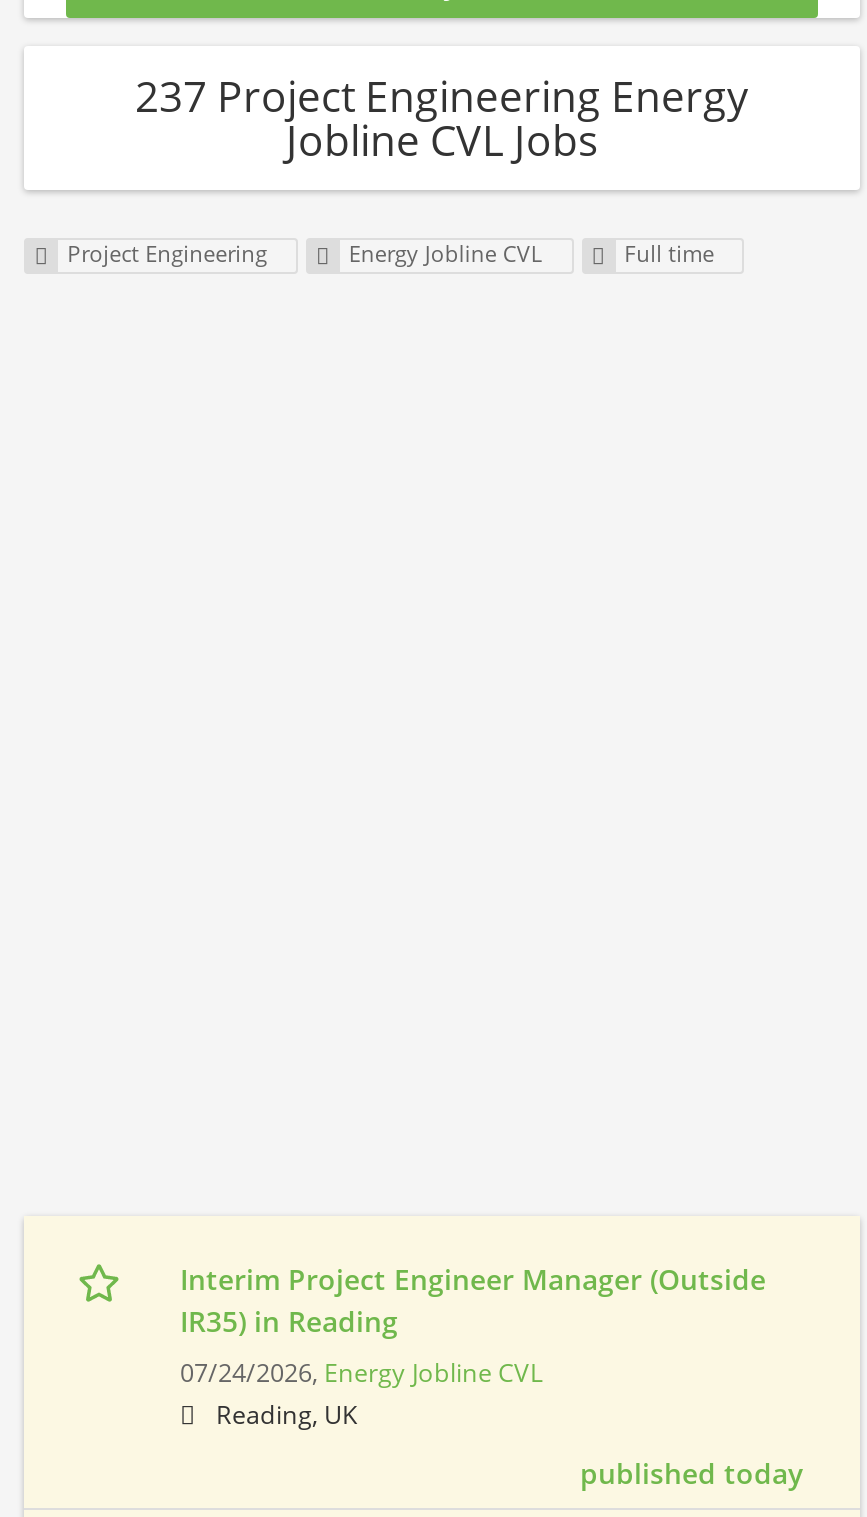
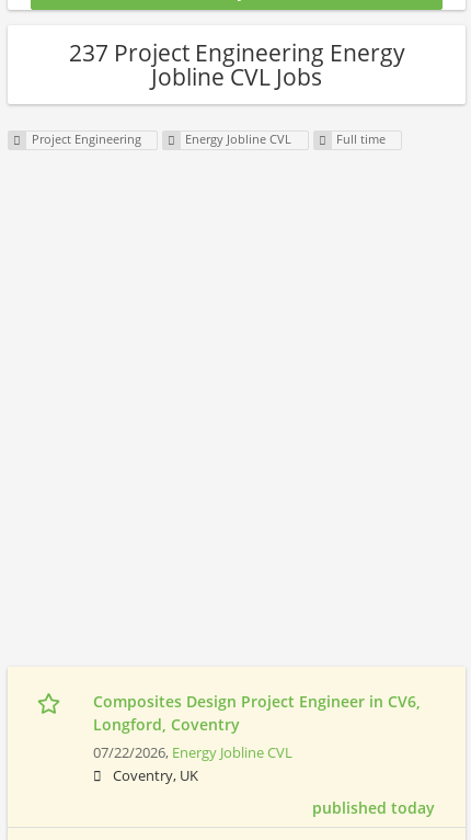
- Interim Project Engineer Manager (Outside
- IR35) in Reading
- 07/24/2026, Energy Jobline CVL
- Reading, UK
+ Composites Design Project Engineer in CV6,
+ Longford, Coventry
+ 07/22/2026, Energy Jobline CVL
+ Coventry, UK
